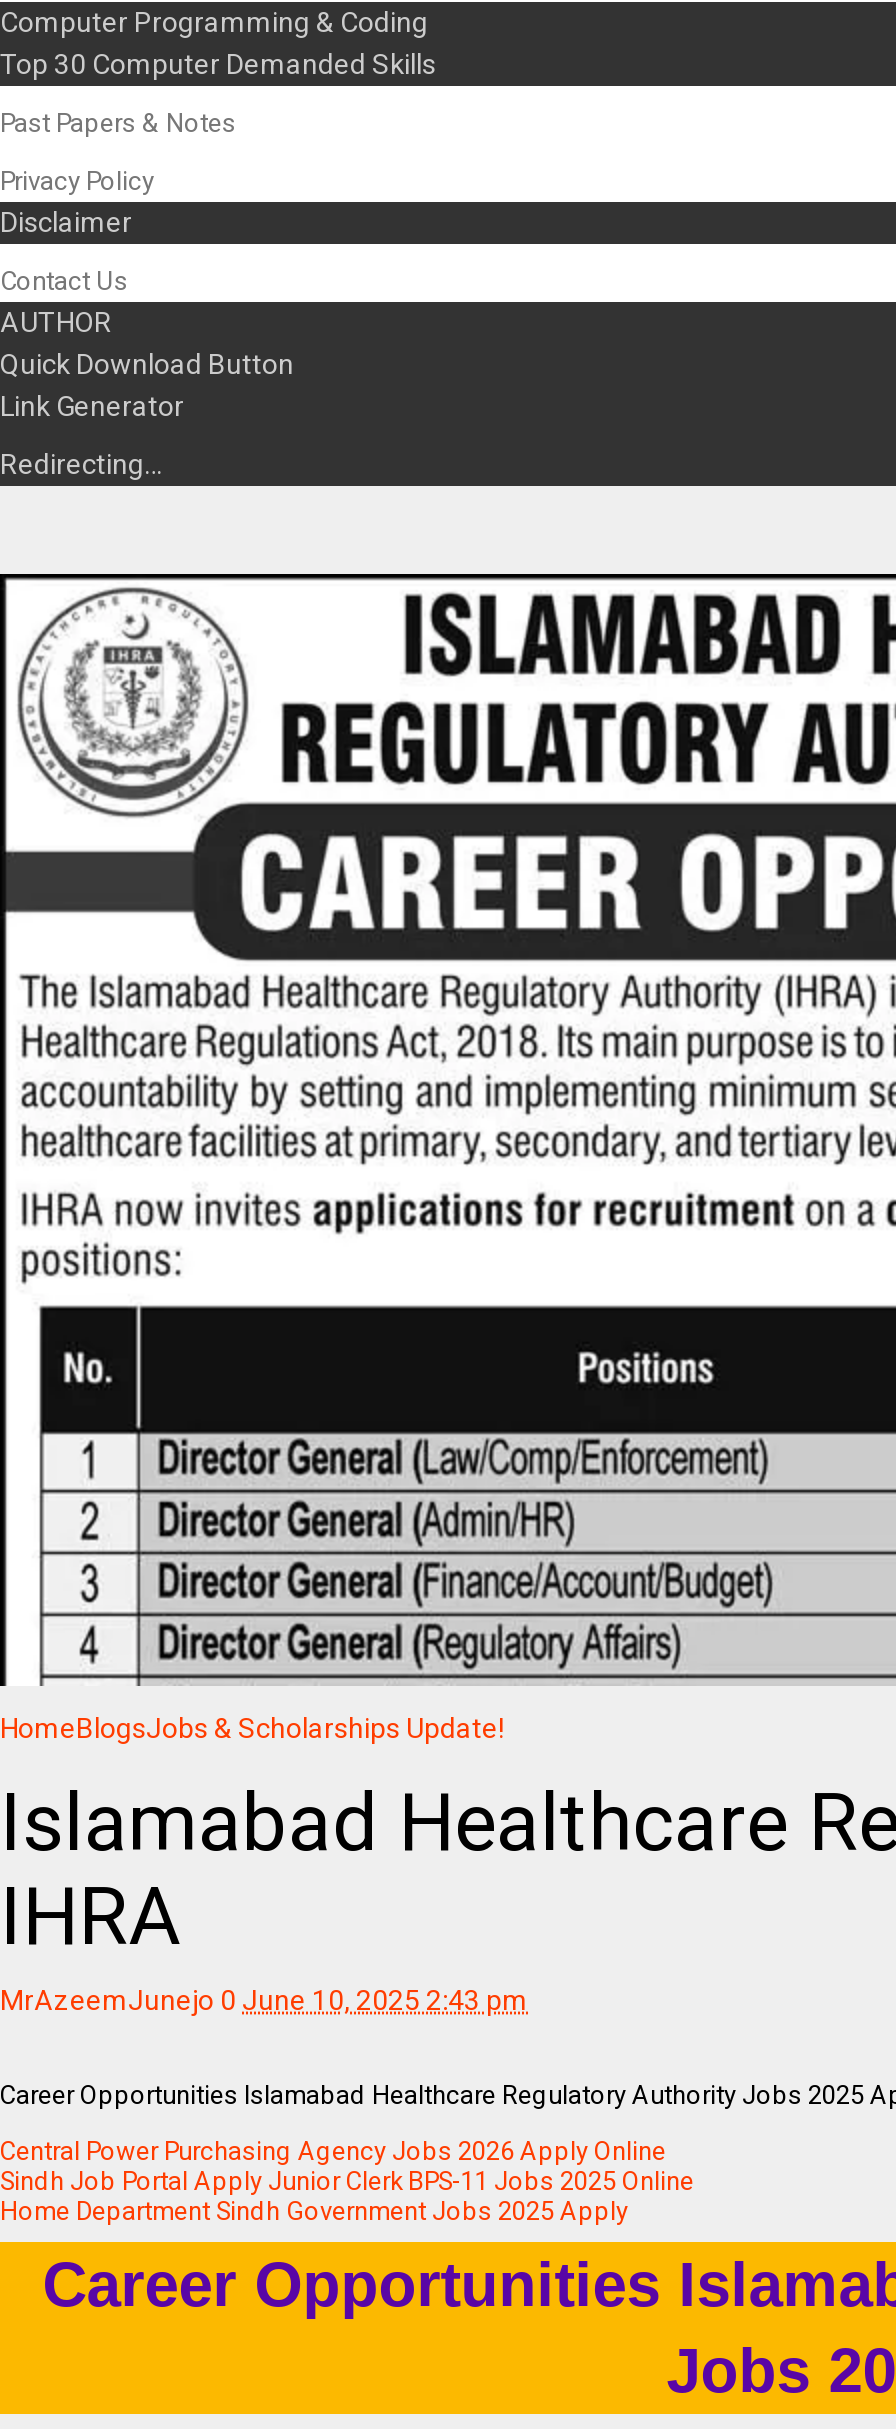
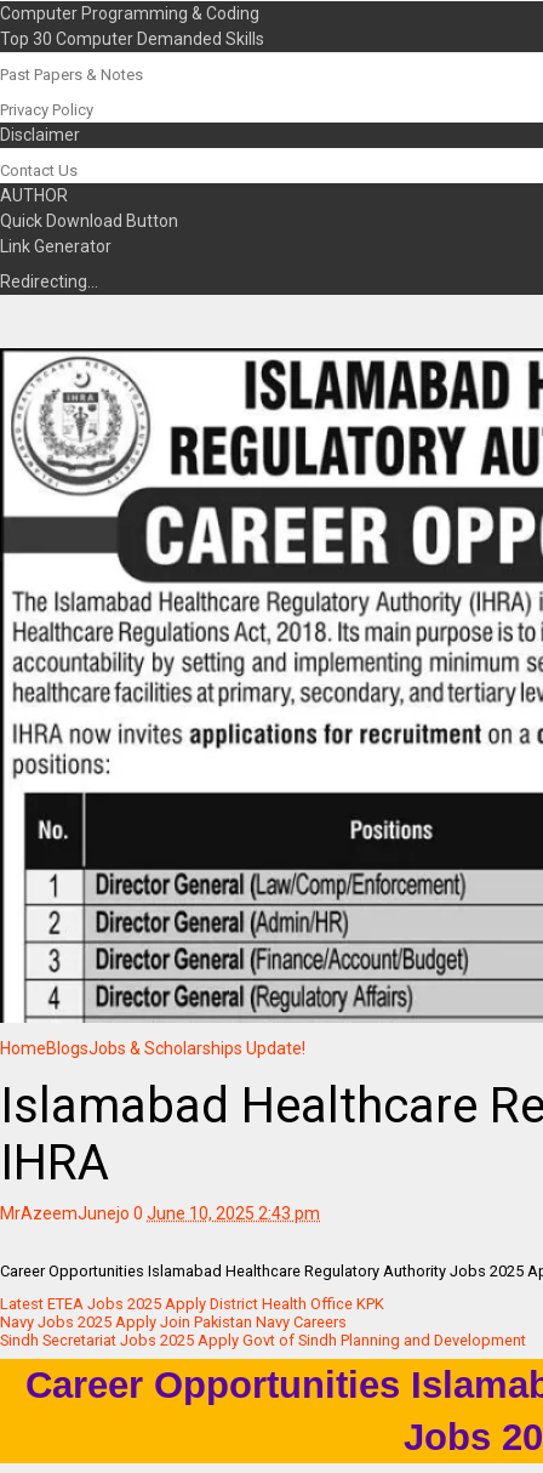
- Central Power Purchasing Agency Jobs 2026 Apply Online
- Sindh Job Portal Apply Junior Clerk BPS-11 Jobs 2025 Online
- Home Department Sindh Government Jobs 2025 Apply
+ Latest ETEA Jobs 2025 Apply District Health Office KPK
+ Navy Jobs 2025 Apply Join Pakistan Navy Careers
+ Sindh Secretariat Jobs 2025 Apply Govt of Sindh Planning and Development
